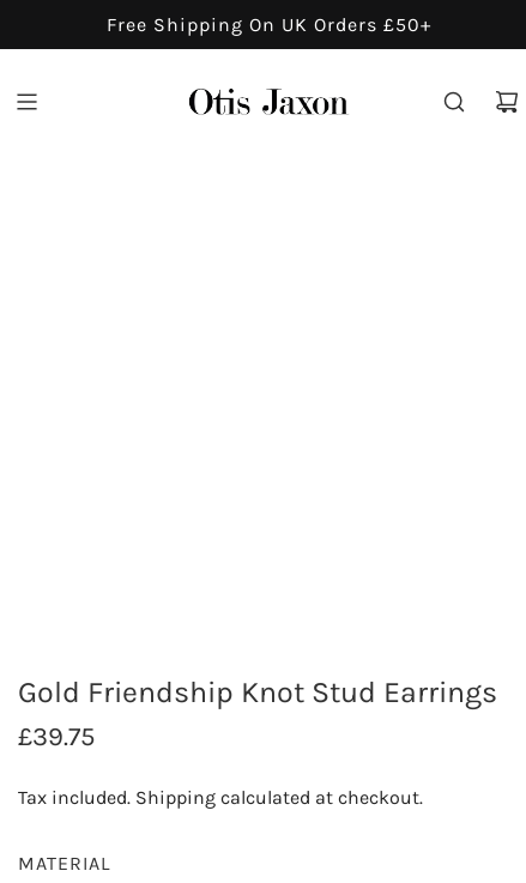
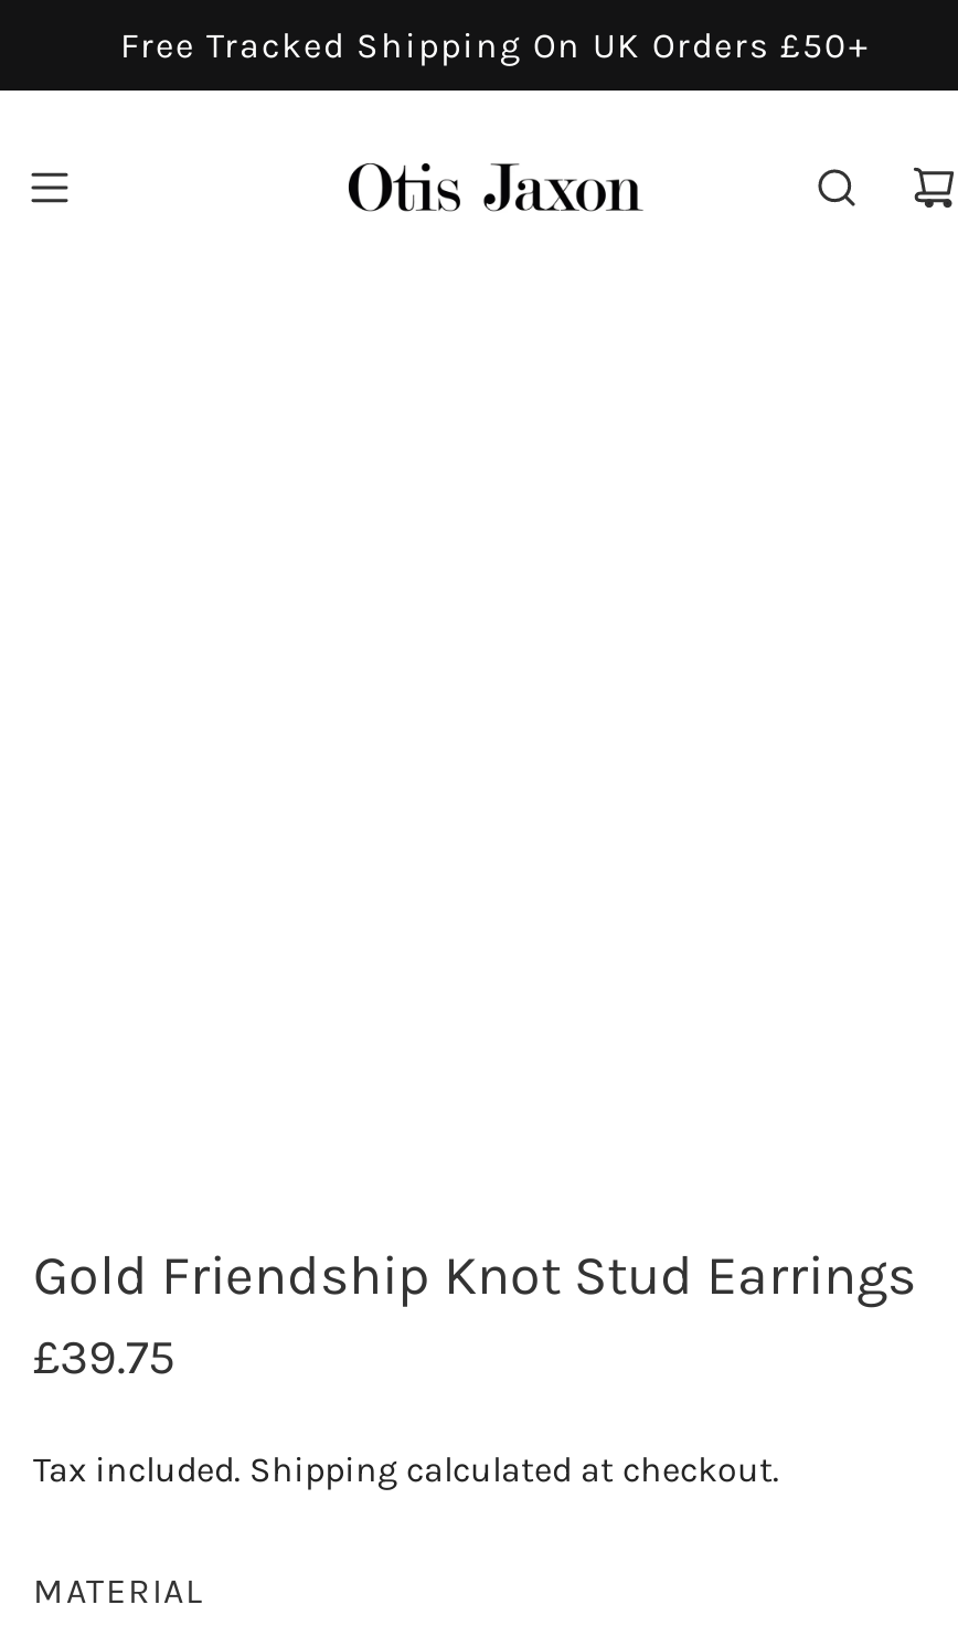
- Free Shipping On UK Orders £50+
+ Free Tracked Shipping On UK Orders £50+
